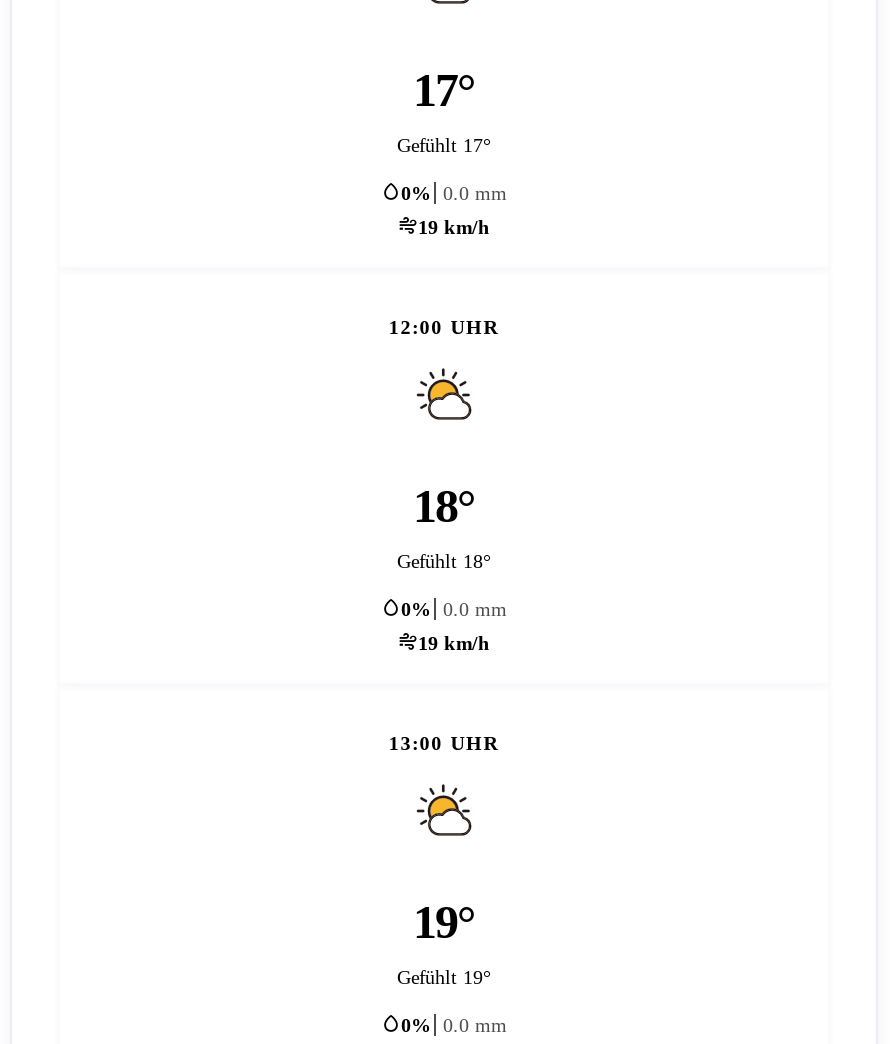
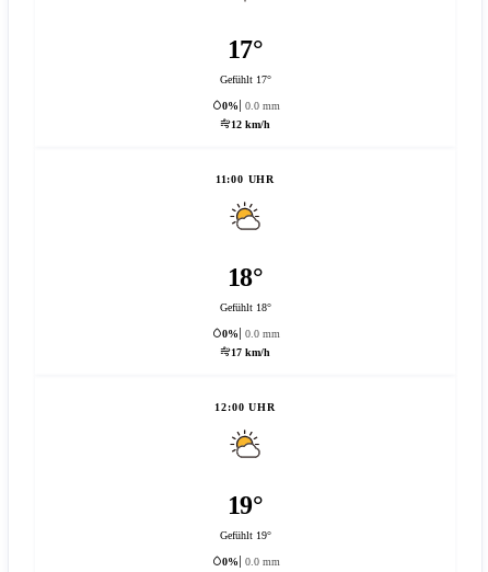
- 19 km/h
+ 12 km/h

- 12:00 UHR
+ 11:00 UHR

- 19 km/h
+ 17 km/h

- 13:00 UHR
+ 12:00 UHR
